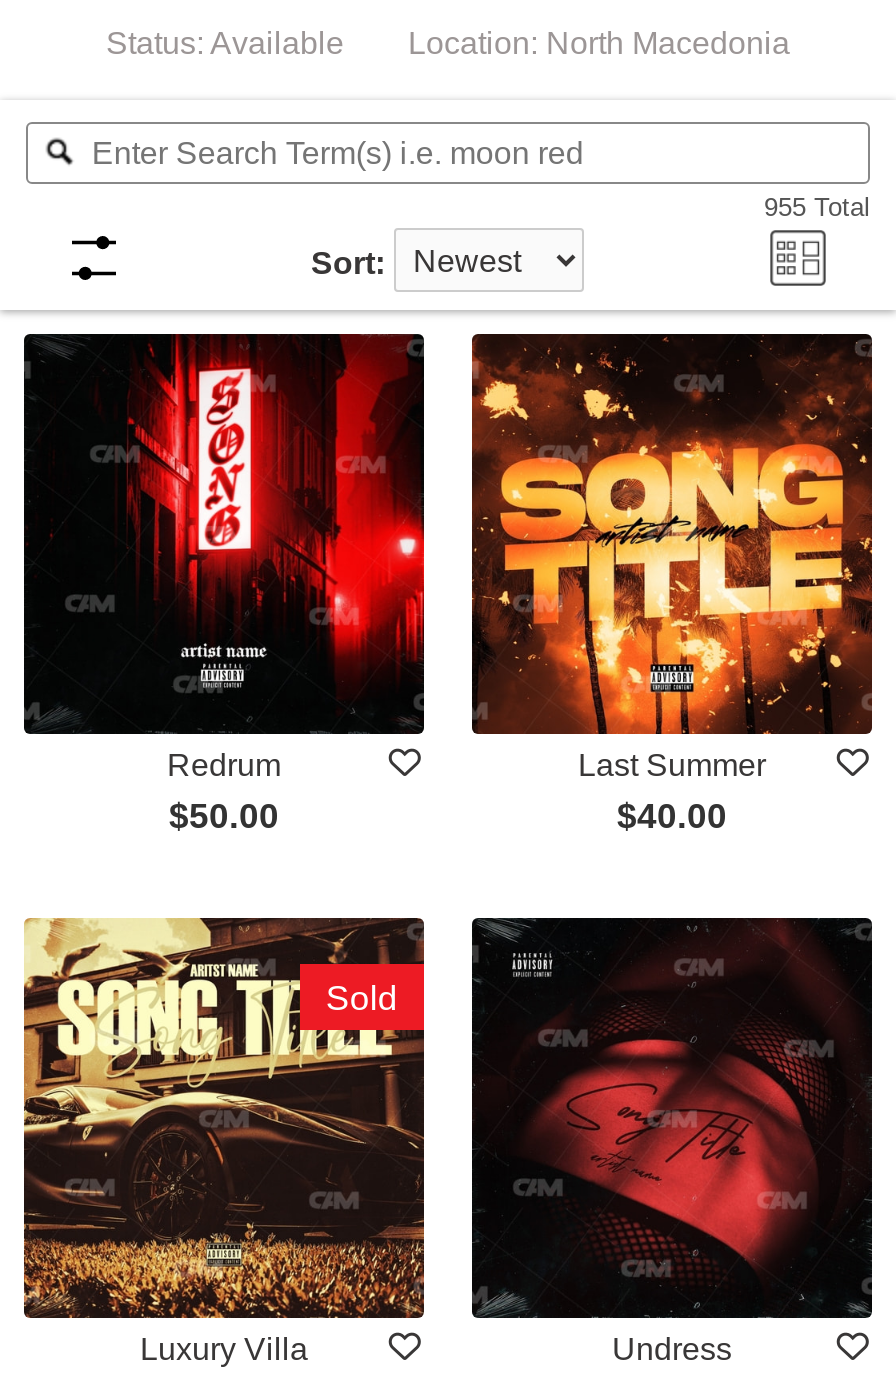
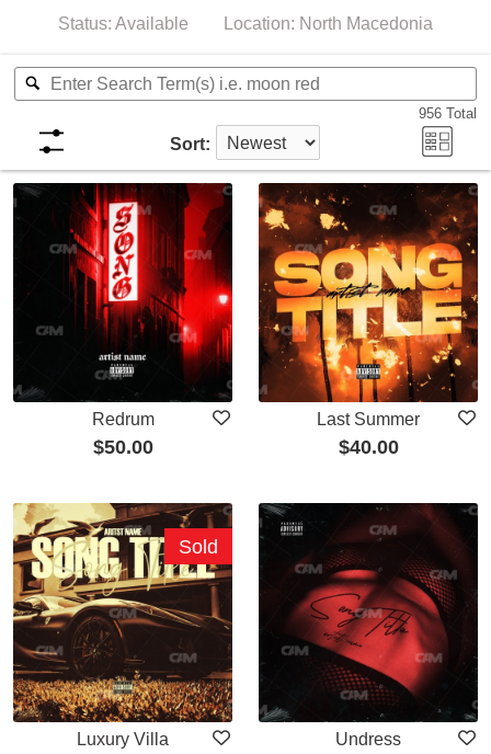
- 955 Total
+ 956 Total
